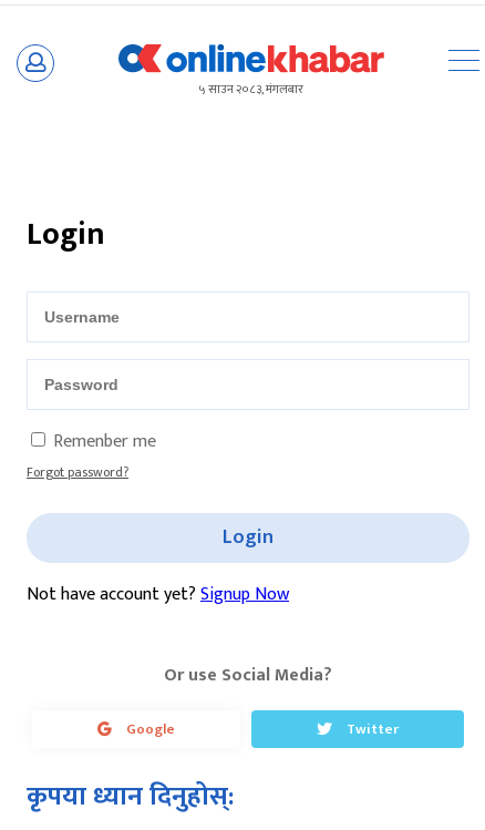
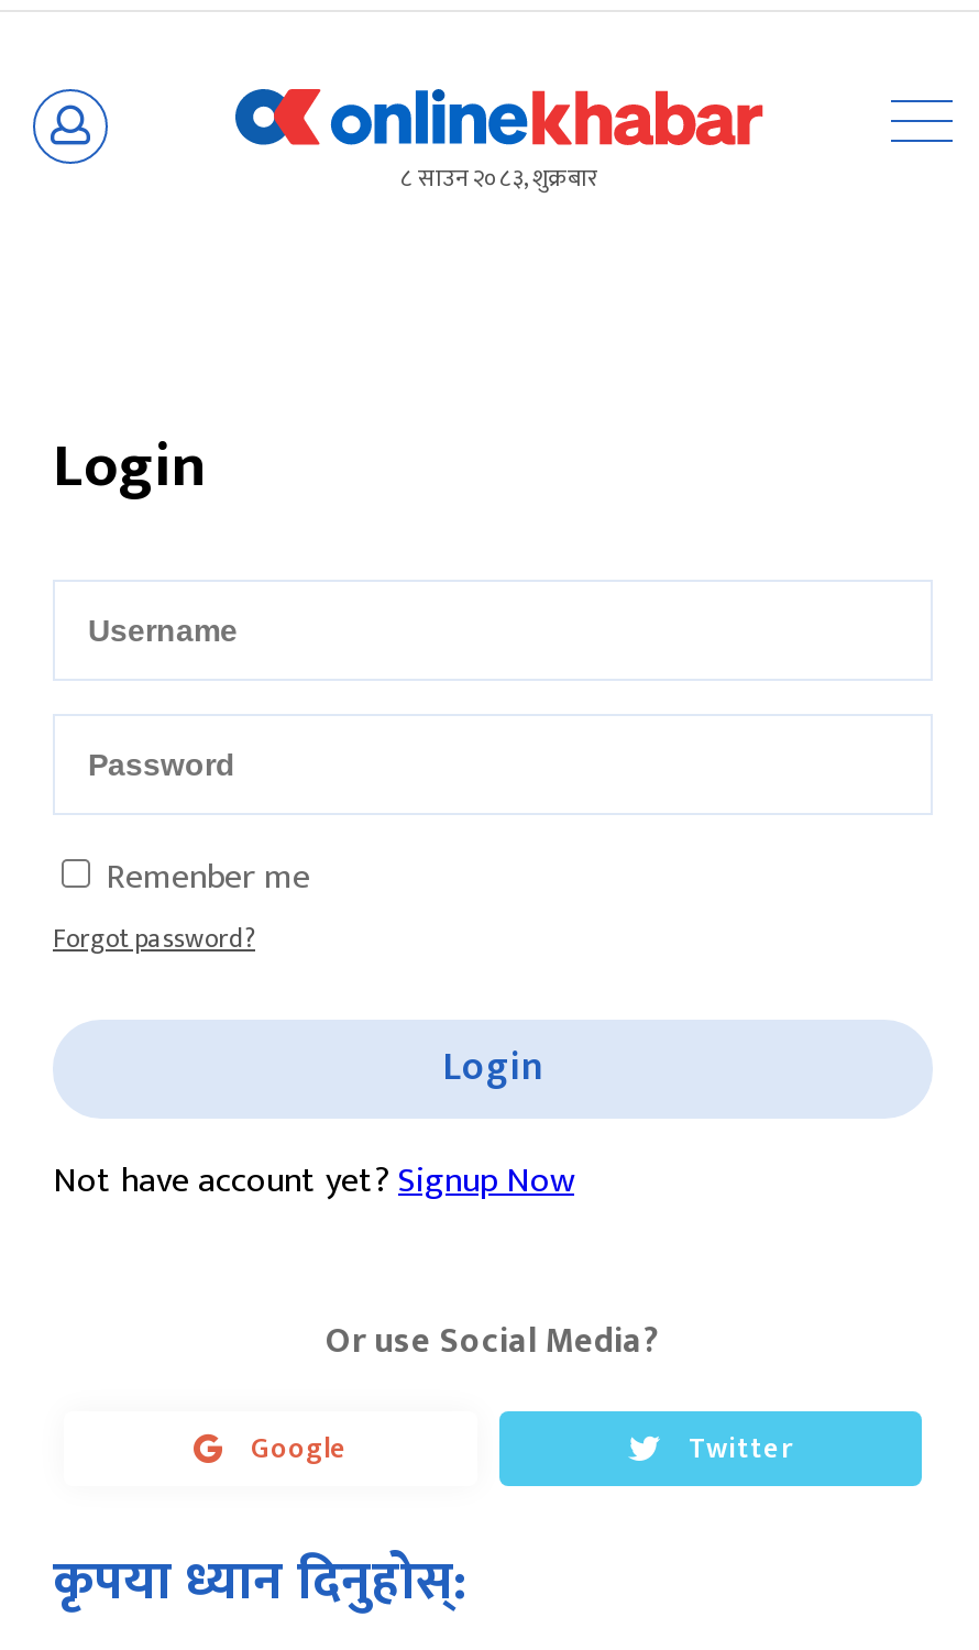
- ५ साउन २०८३, मंगलबार
+ ८ साउन २०८३, शुक्रबार
